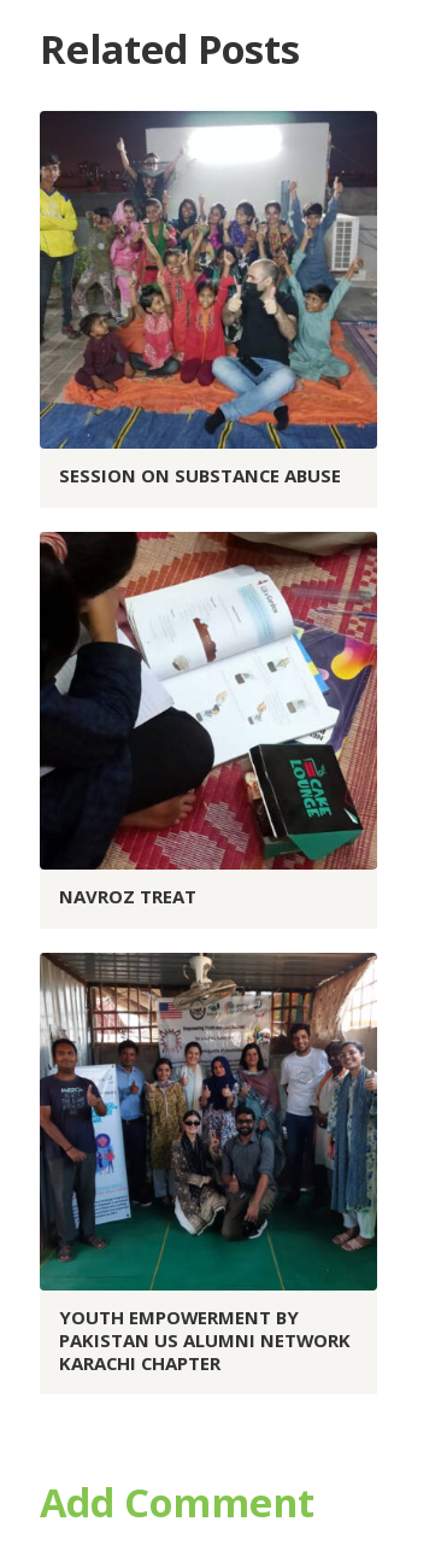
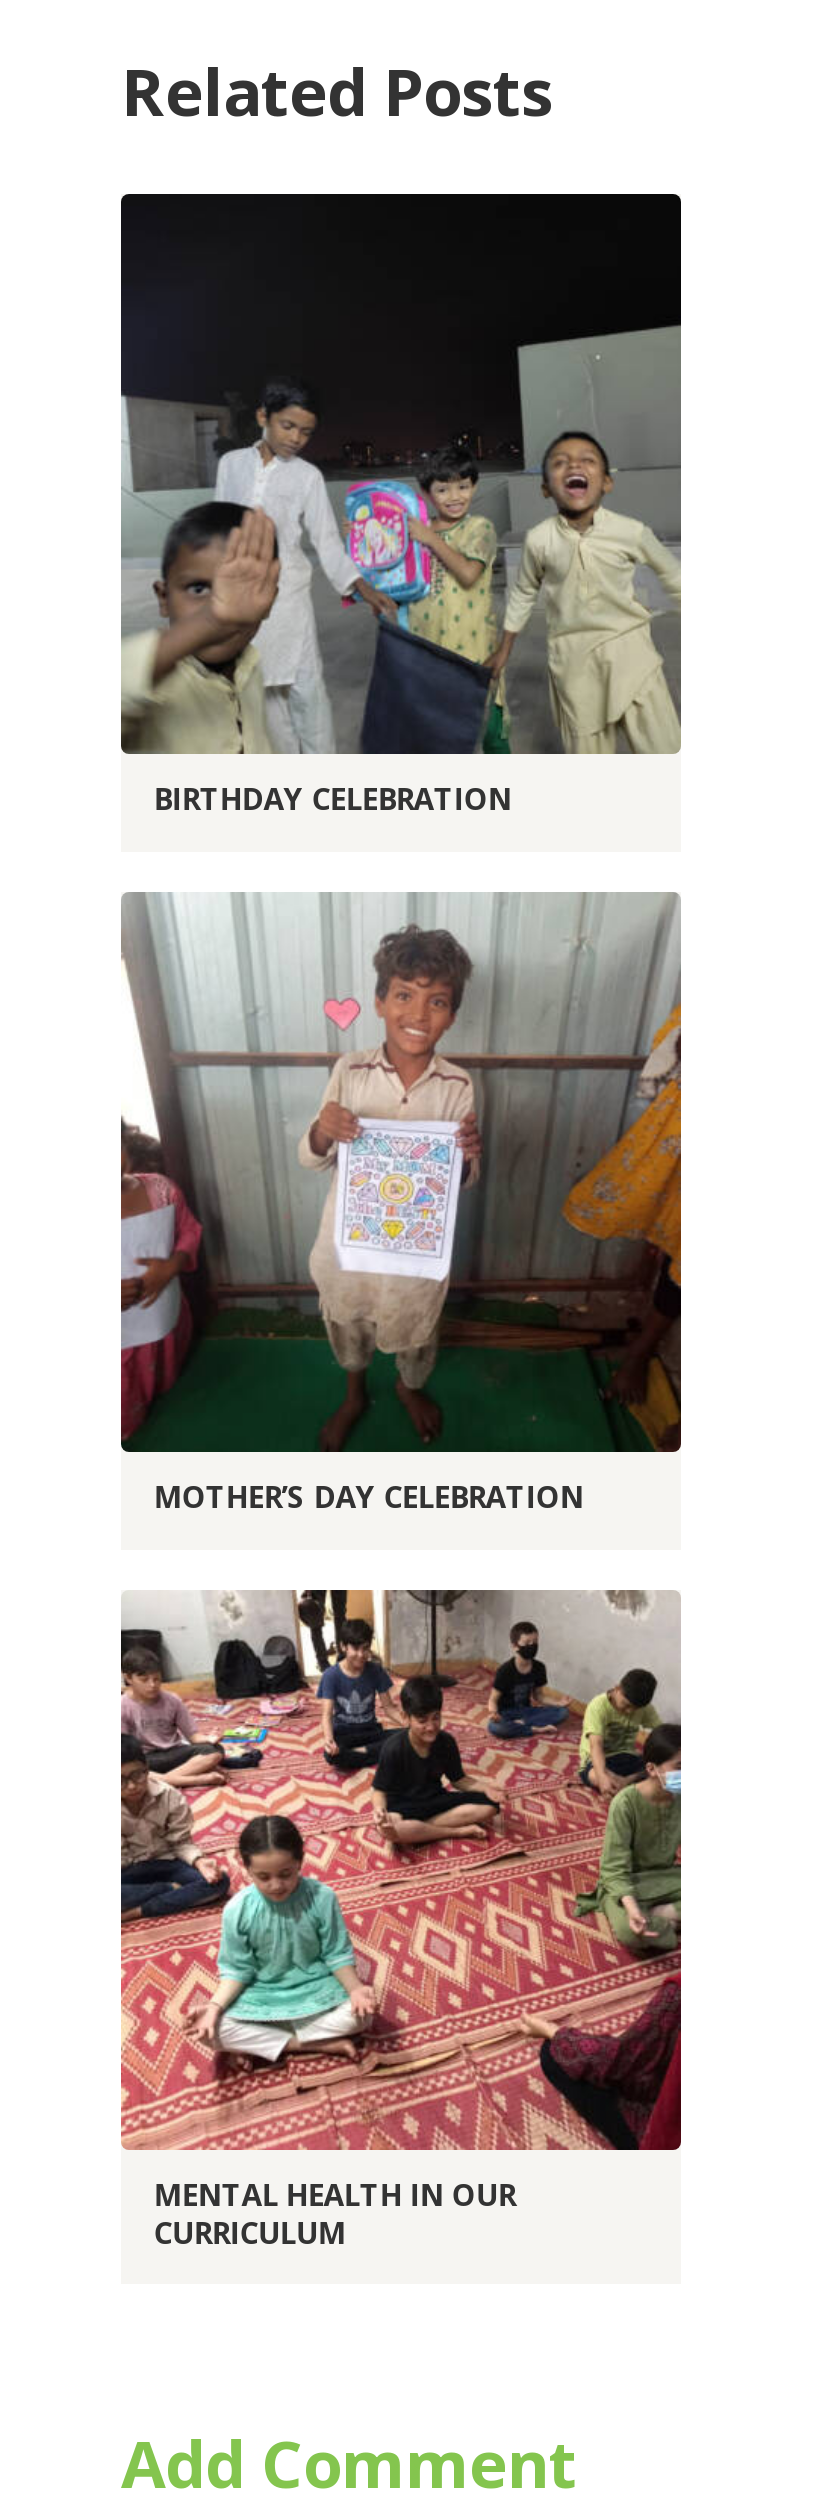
- [image]
- SESSION ON SUBSTANCE ABUSE
+ [image]
+ BIRTHDAY CELEBRATION

- [image]
- NAVROZ TREAT
+ [image]
+ MOTHER’S DAY CELEBRATION

- [image]
- YOUTH EMPOWERMENT BY
- PAKISTAN US ALUMNI NETWORK
- KARACHI CHAPTER
+ [image]
+ MENTAL HEALTH IN OUR
+ CURRICULUM
